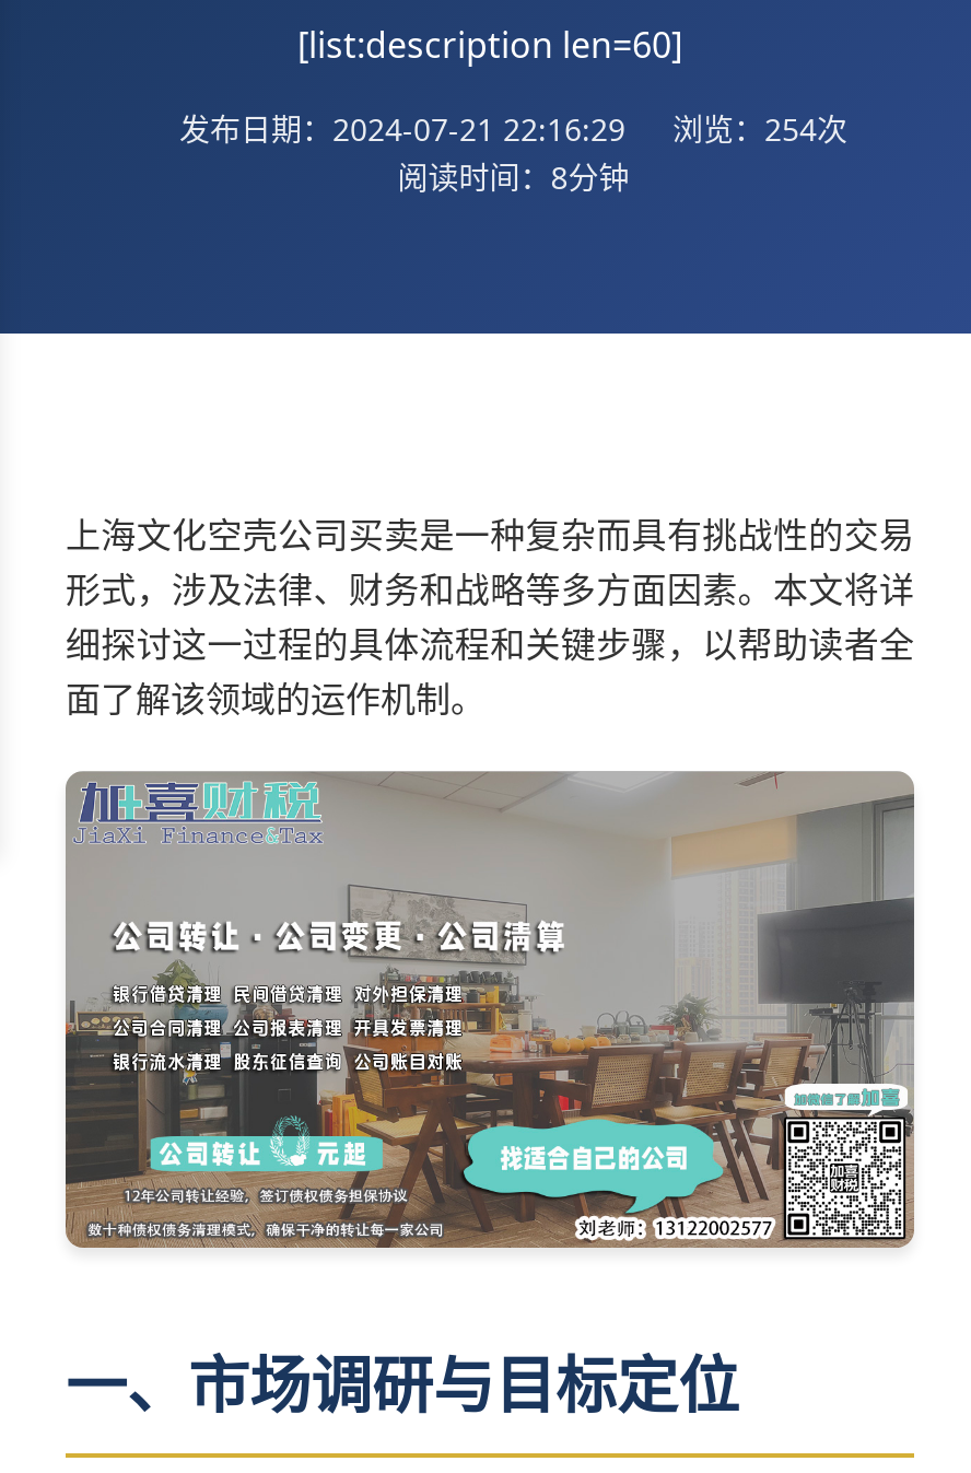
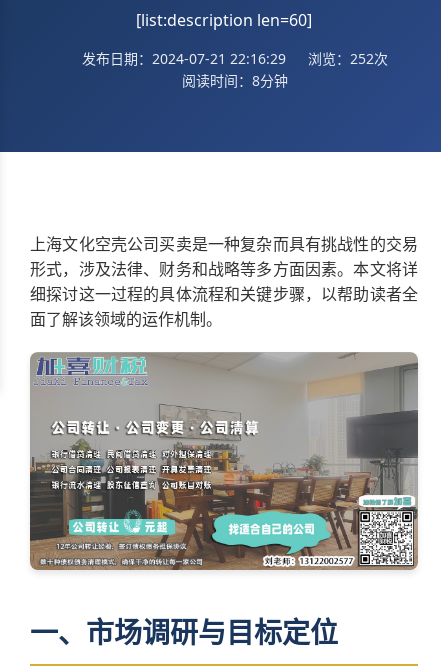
- 发布日期：2024-07-21 22:16:29 浏览：254次
+ 发布日期：2024-07-21 22:16:29 浏览：252次
